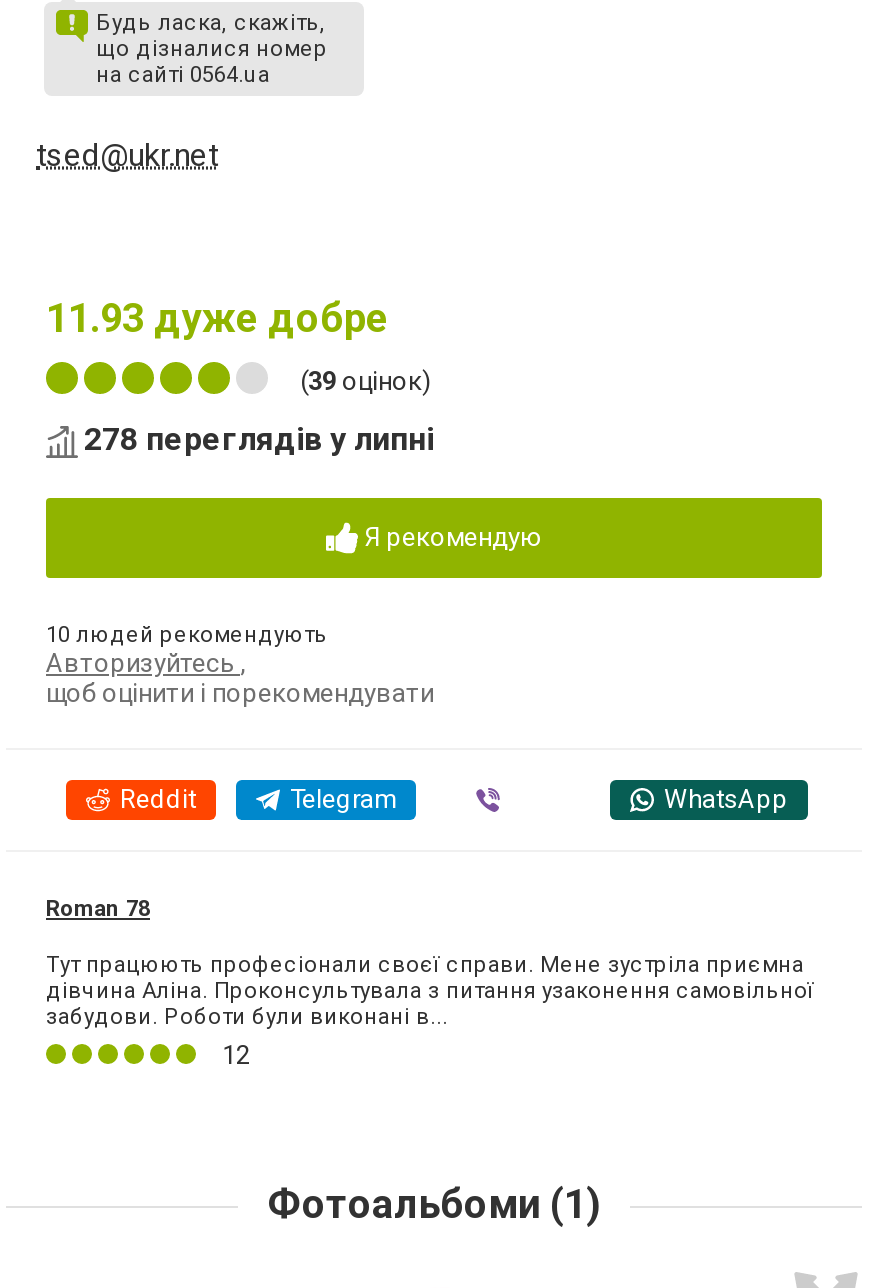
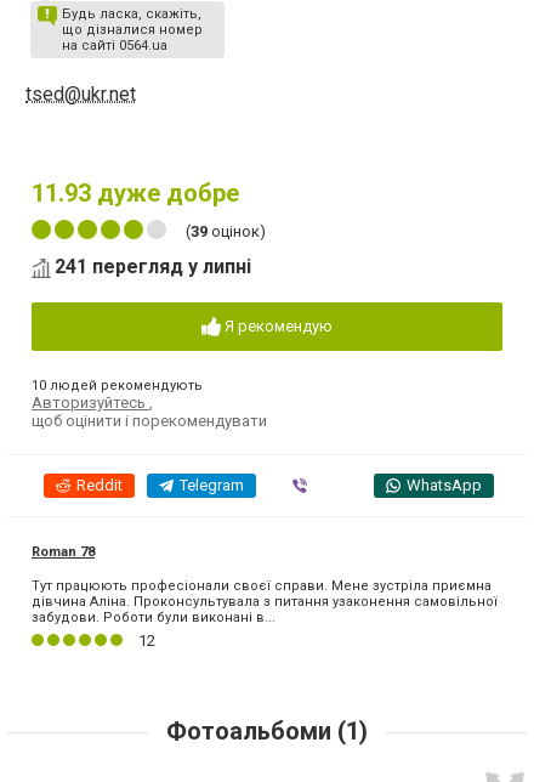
- 278 переглядів у липні
+ 241 перегляд у липні
